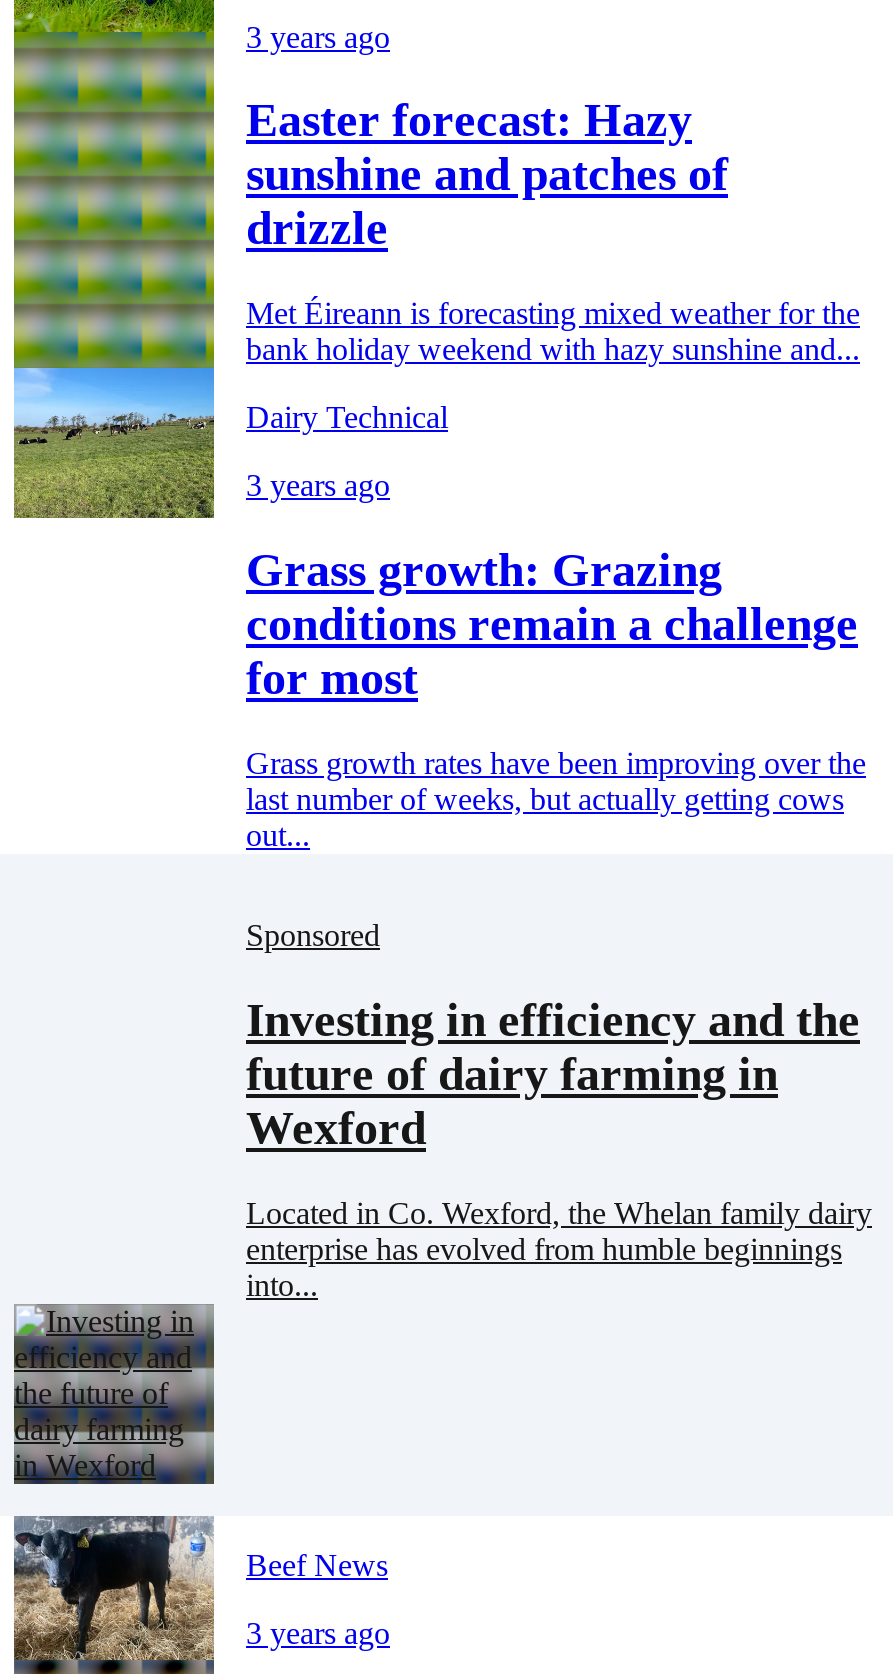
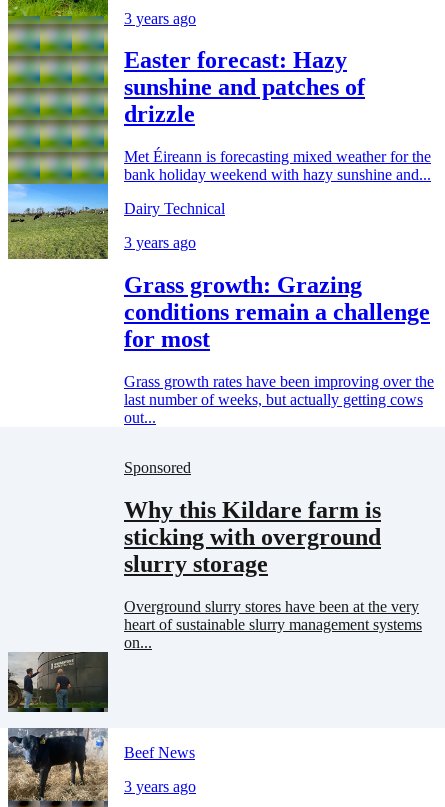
- Investing in efficiency and the
- future of dairy farming in
- Wexford
+ Why this Kildare farm is
+ sticking with overground
+ slurry storage

- Located in Co. Wexford, the Whelan family dairy
- enterprise has evolved from humble beginnings
- into...
+ Overground slurry stores have been at the very
+ heart of sustainable slurry management systems
+ on...

- [image]
+ [image]
